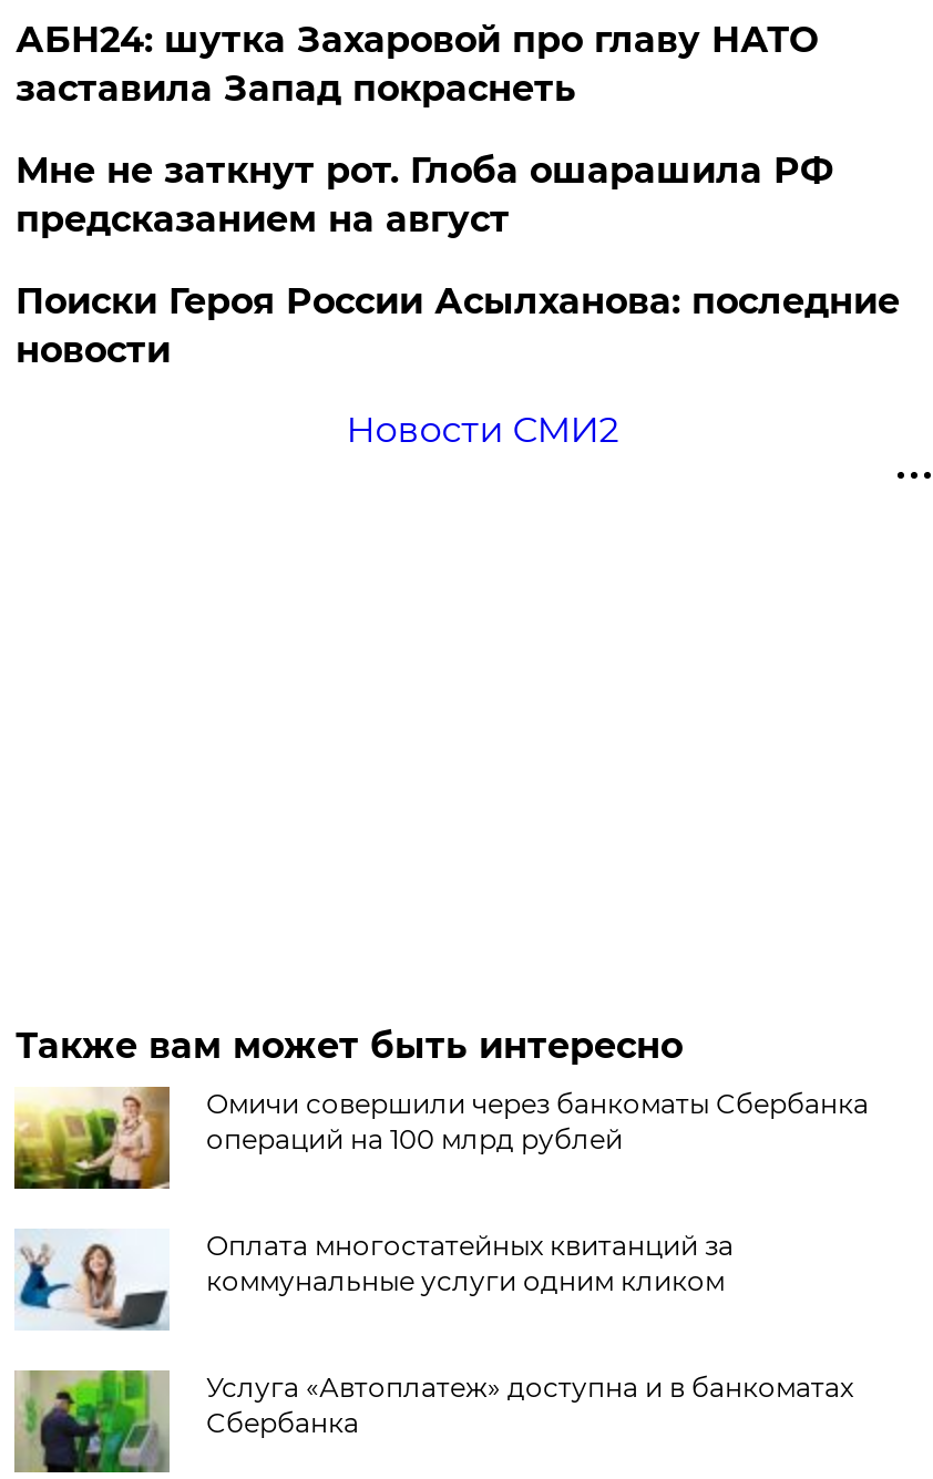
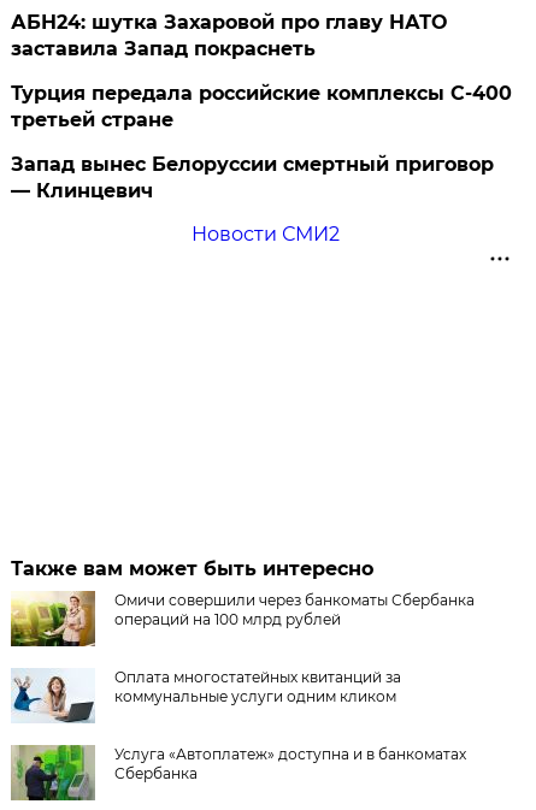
- Мне не заткнут рот. Глоба ошарашила РФ
- предсказанием на август
+ Турция передала российские комплексы С-400
+ третьей стране

- Поиски Героя России Асылханова: последние
- новости
+ Запад вынес Белоруссии смертный приговор
+ — Клинцевич
